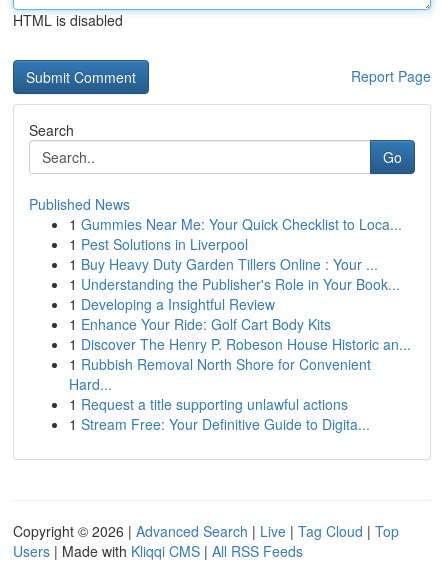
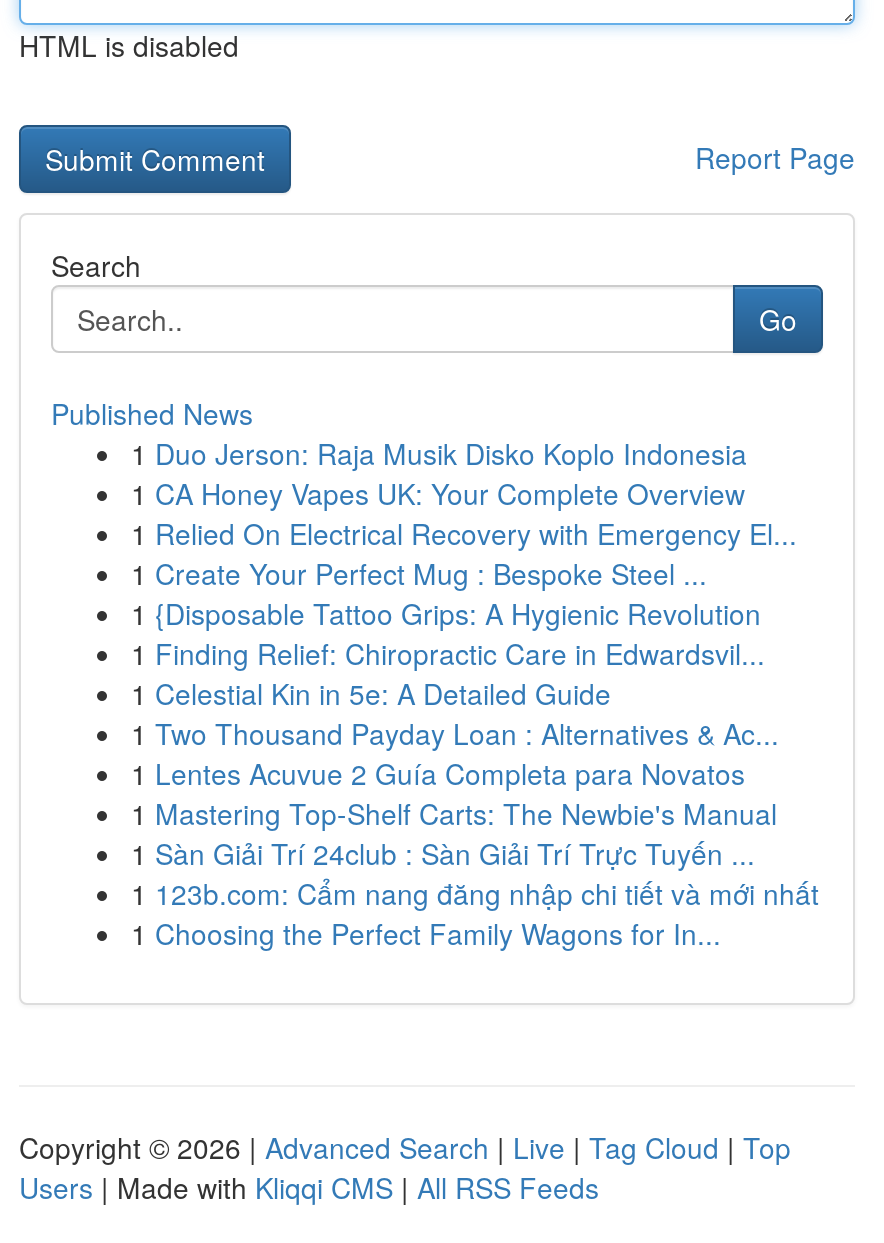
- 1 Gummies Near Me: Your Quick Checklist to Loca...
- 1 Pest Solutions in Liverpool
- 1 Buy Heavy Duty Garden Tillers Online : Your ...
- 1 Understanding the Publisher's Role in Your Book...
- 1 Developing a Insightful Review
- 1 Enhance Your Ride: Golf Cart Body Kits
- 1 Discover The Henry P. Robeson House Historic an...
- 1 Rubbish Removal North Shore for Convenient
- Hard...
- 1 Request a title supporting unlawful actions
- 1 Stream Free: Your Definitive Guide to Digita...
+ 1 Duo Jerson: Raja Musik Disko Koplo Indonesia
+ 1 CA Honey Vapes UK: Your Complete Overview
+ 1 Relied On Electrical Recovery with Emergency El...
+ 1 Create Your Perfect Mug : Bespoke Steel ...
+ 1 {Disposable Tattoo Grips: A Hygienic Revolution
+ 1 Finding Relief: Chiropractic Care in Edwardsvil...
+ 1 Celestial Kin in 5e: A Detailed Guide
+ 1 Two Thousand Payday Loan : Alternatives & Ac...
+ 1 Lentes Acuvue 2 Guía Completa para Novatos
+ 1 Mastering Top-Shelf Carts: The Newbie's Manual
+ 1 Sàn Giải Trí 24club : Sàn Giải Trí Trực Tuyến ...
+ 1 123b.com: Cẩm nang đăng nhập chi tiết và mới nhất
+ 1 Choosing the Perfect Family Wagons for In...
